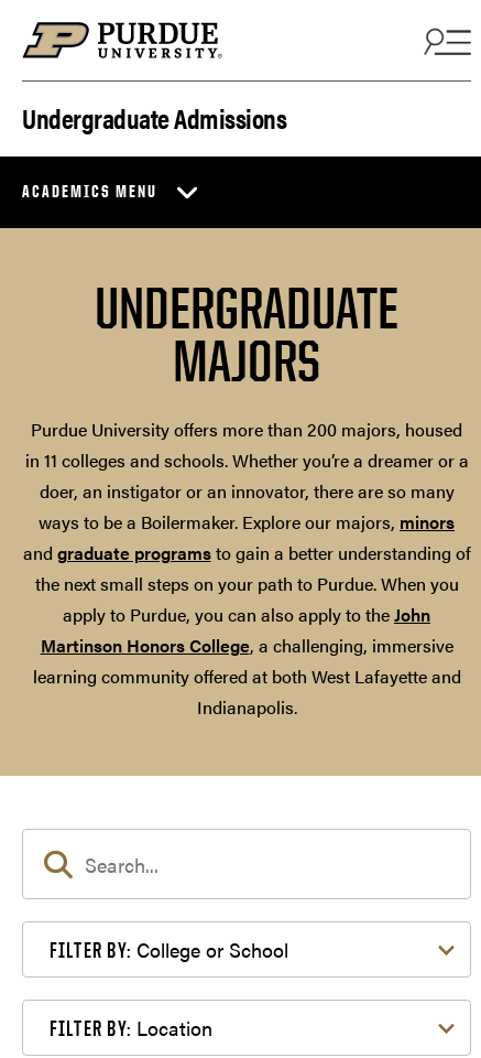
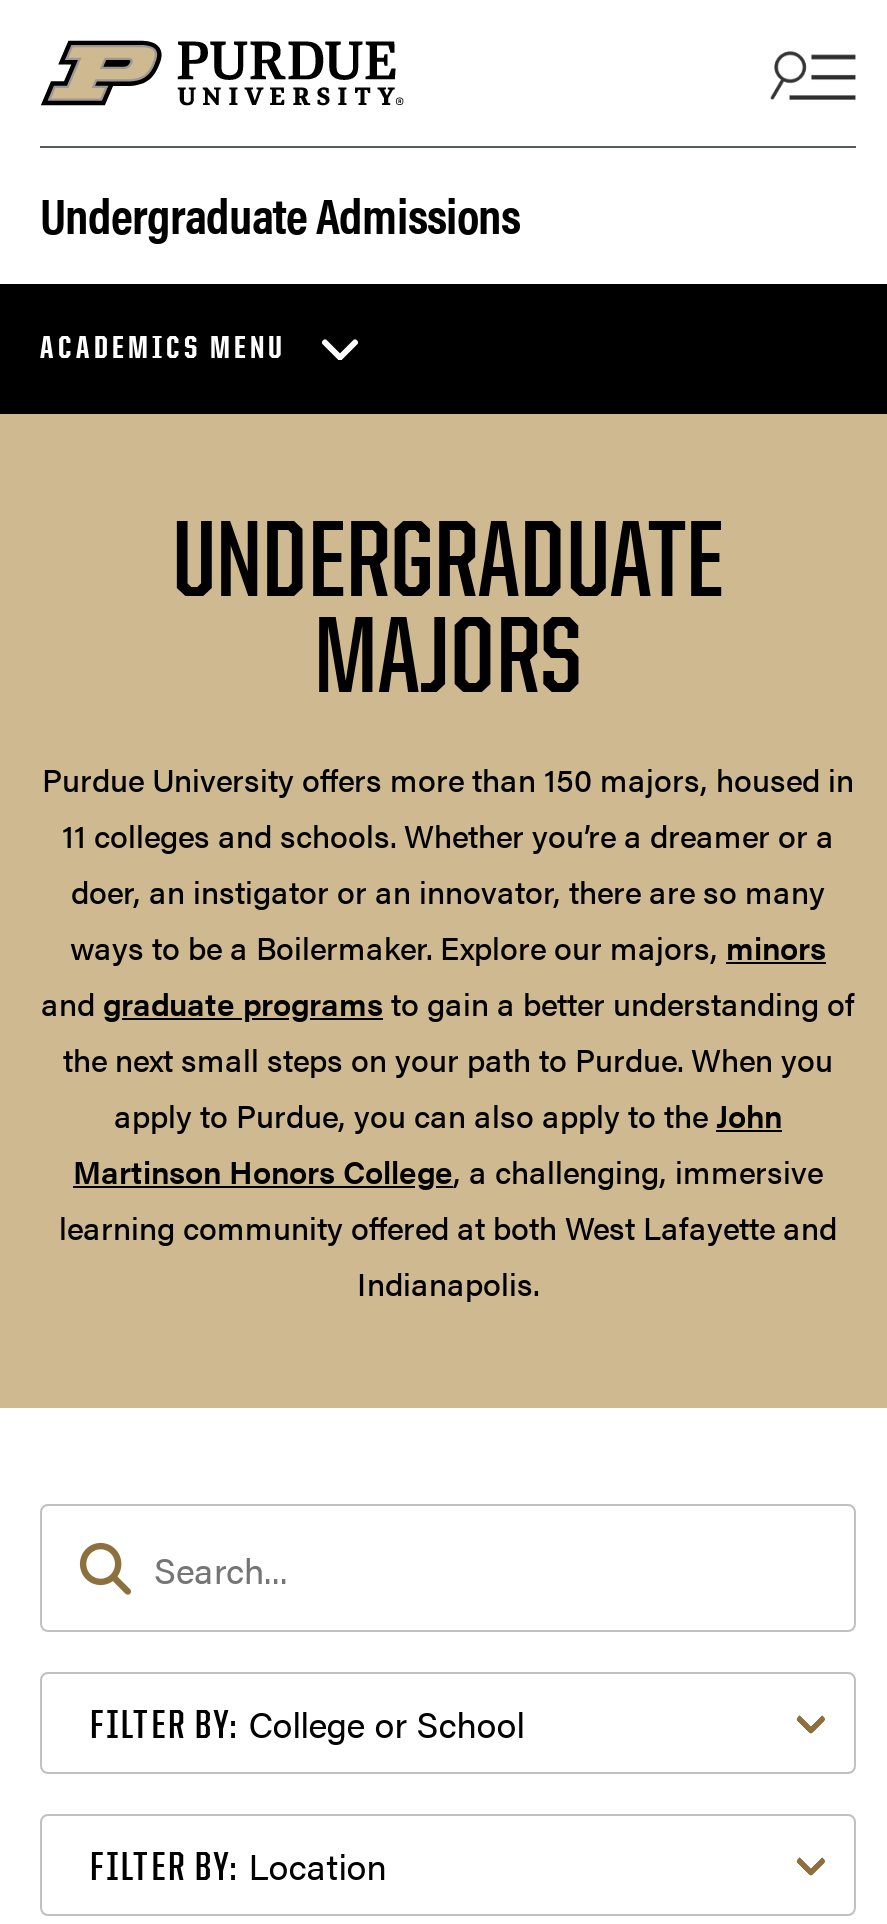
- Purdue University offers more than 200 majors, housed
- in 11 colleges and schools. Whether you’re a dreamer or a
+ Purdue University offers more than 150 majors, housed in
+ 11 colleges and schools. Whether you’re a dreamer or a
